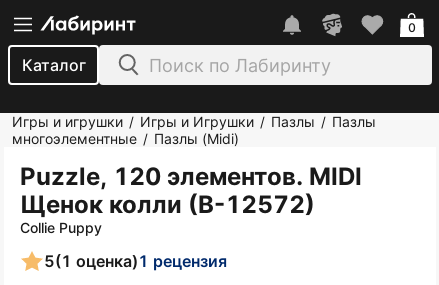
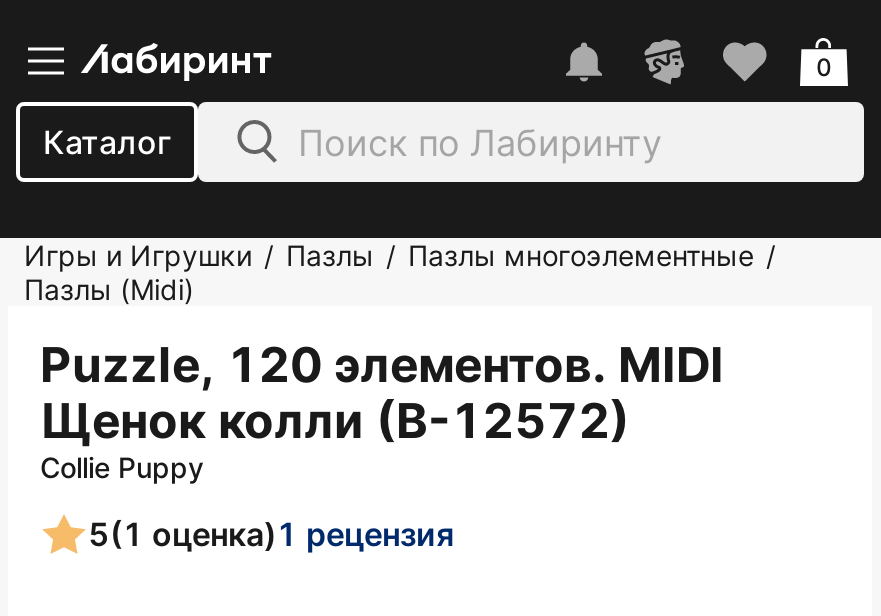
- Игры и игрушки / Игры и Игрушки / Пазлы / Пазлы
- многоэлементные / Пазлы (Midi)
+ Игры и Игрушки / Пазлы / Пазлы многоэлементные /
+ Пазлы (Midi)
